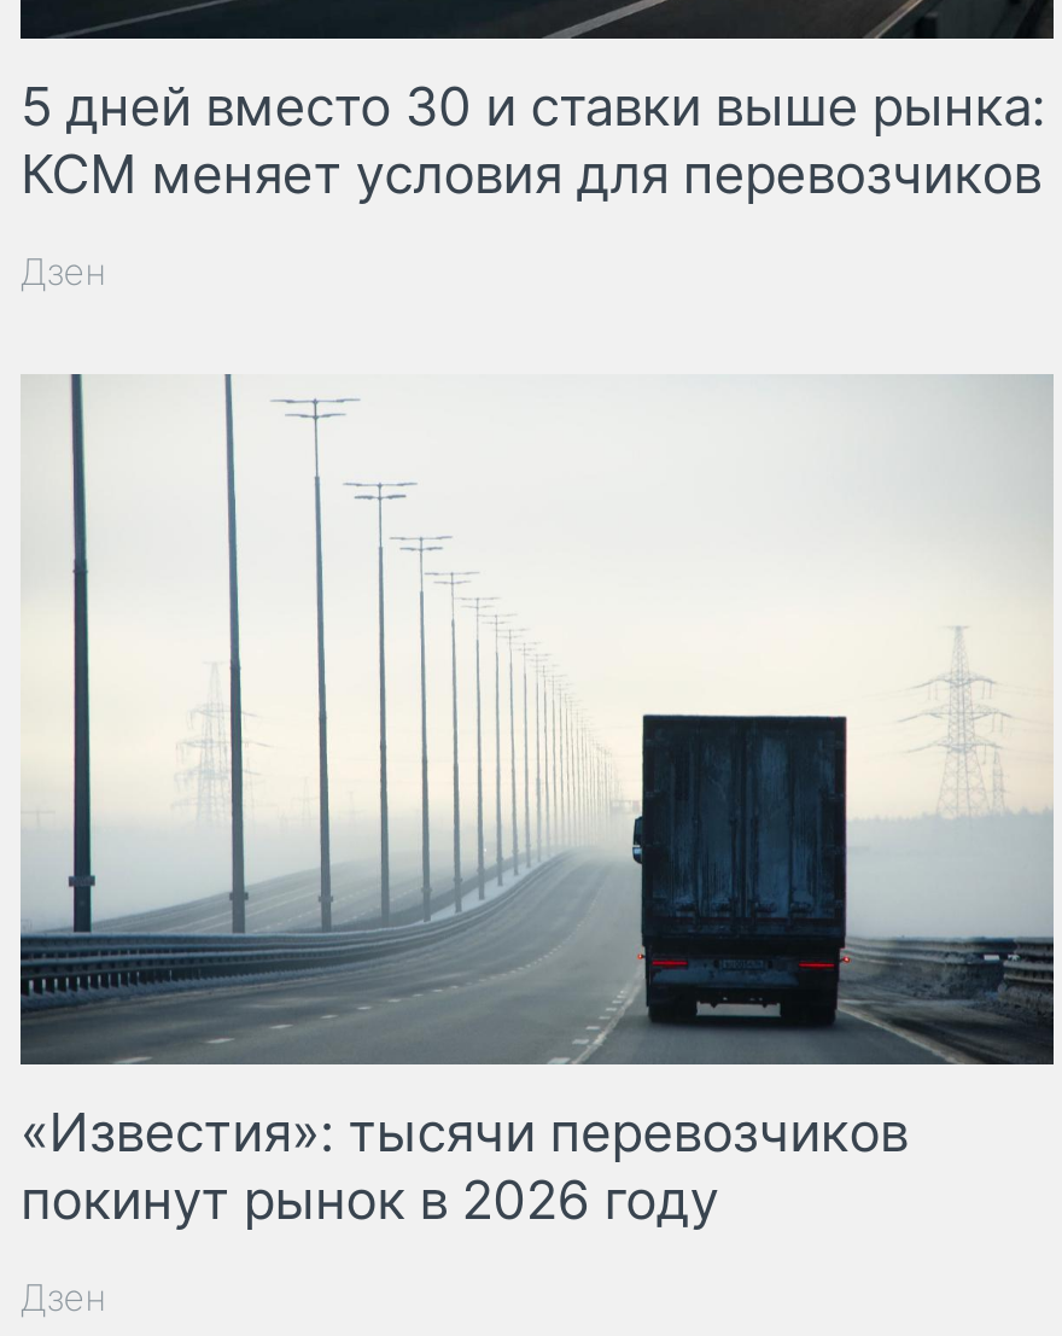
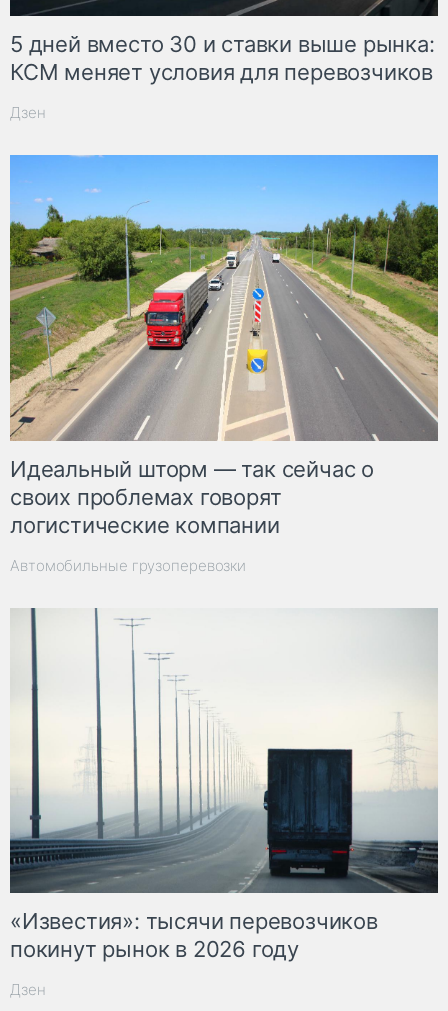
+ [image]
+ Идеальный шторм — так сейчас о
+ своих проблемах говорят
+ логистические компании
+ Автомобильные грузоперевозки
